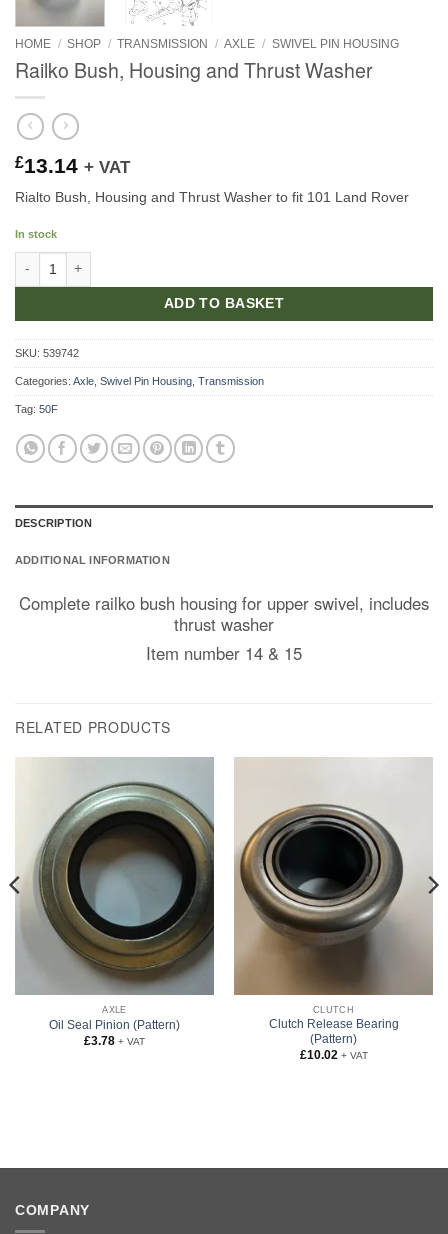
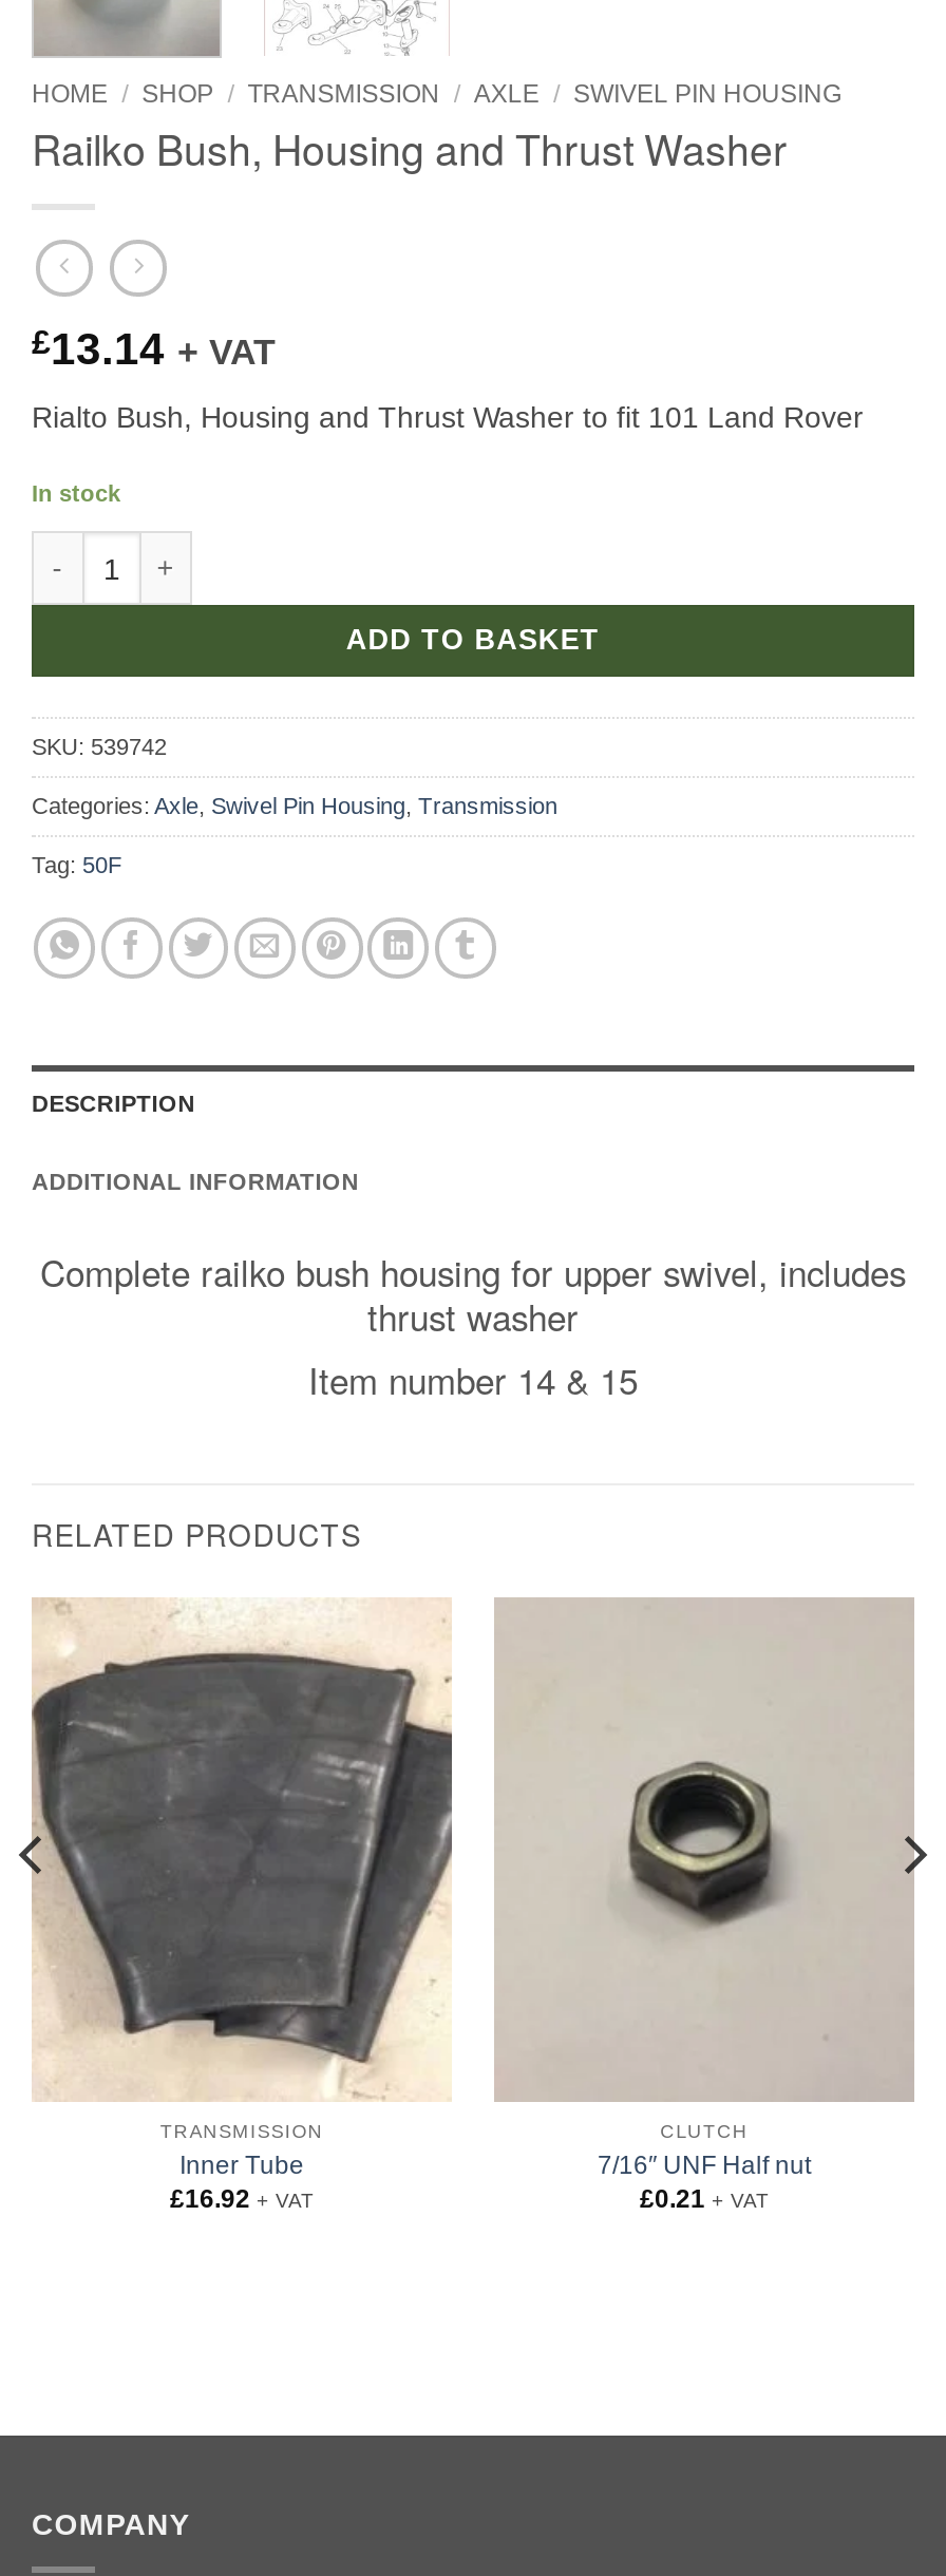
- [image]
- AXLE
- Oil Seal Pinion (Pattern)
- £3.78 + VAT
+ [image]
+ TRANSMISSION
+ Inner Tube
+ £16.92 + VAT

- [image]
- Clutch Release Bearing
- (Pattern)
- £10.02 + VAT
+ [image]
+ 7/16″ UNF Half nut
+ £0.21 + VAT
